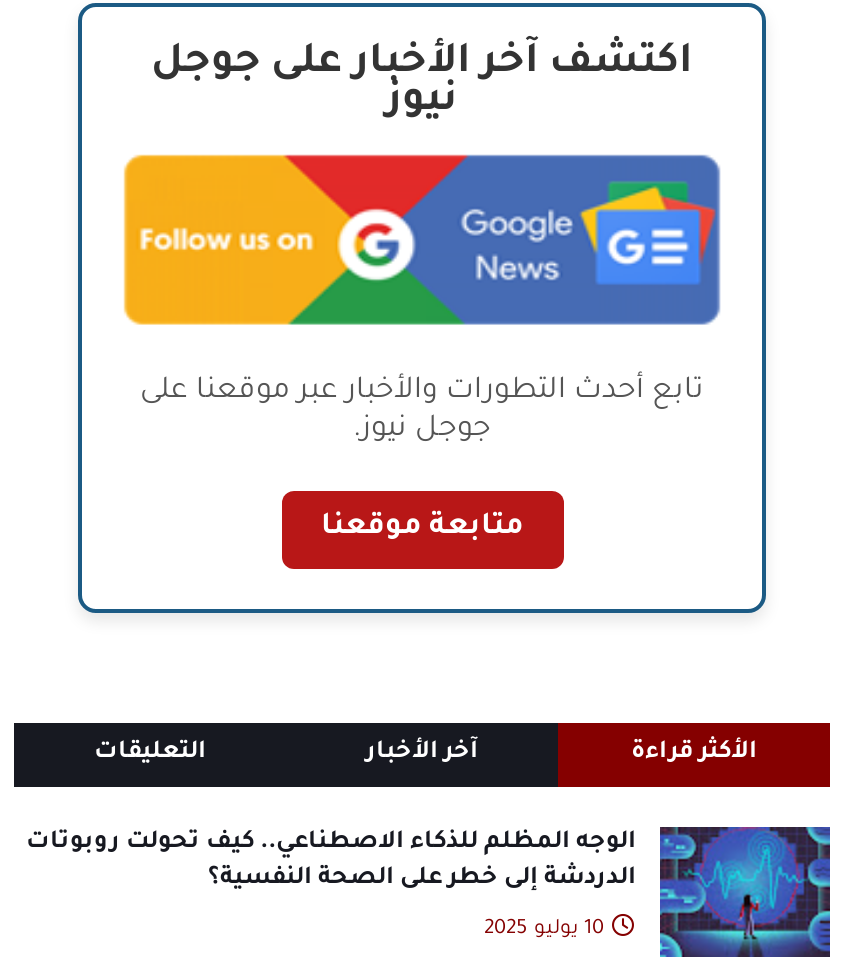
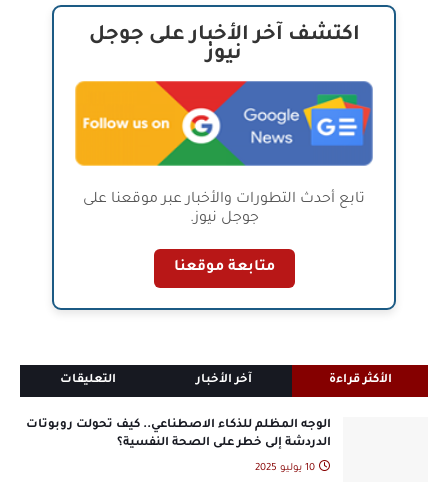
- [image]
